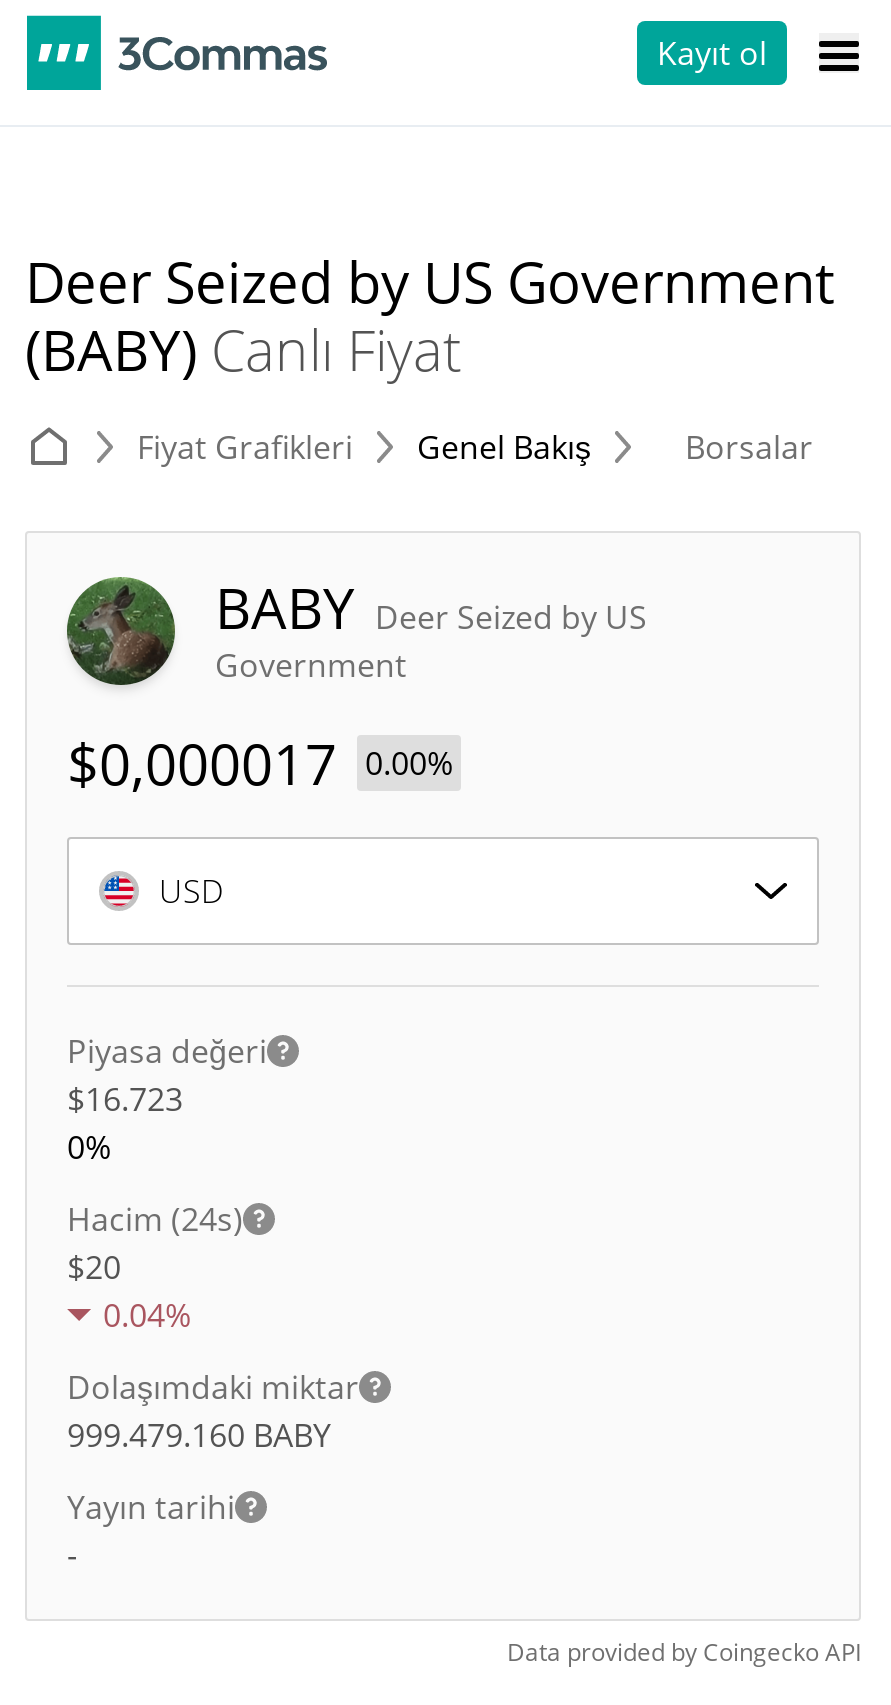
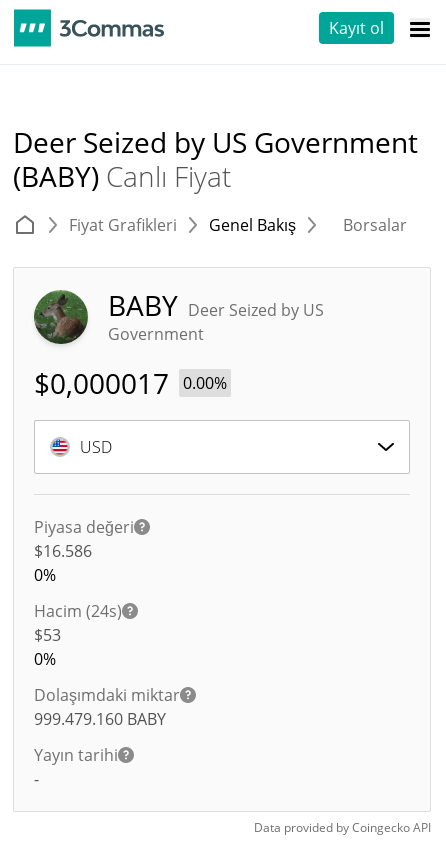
- $16.723
+ $16.586

- $20
+ $53

- 0.04%
+ 0%
